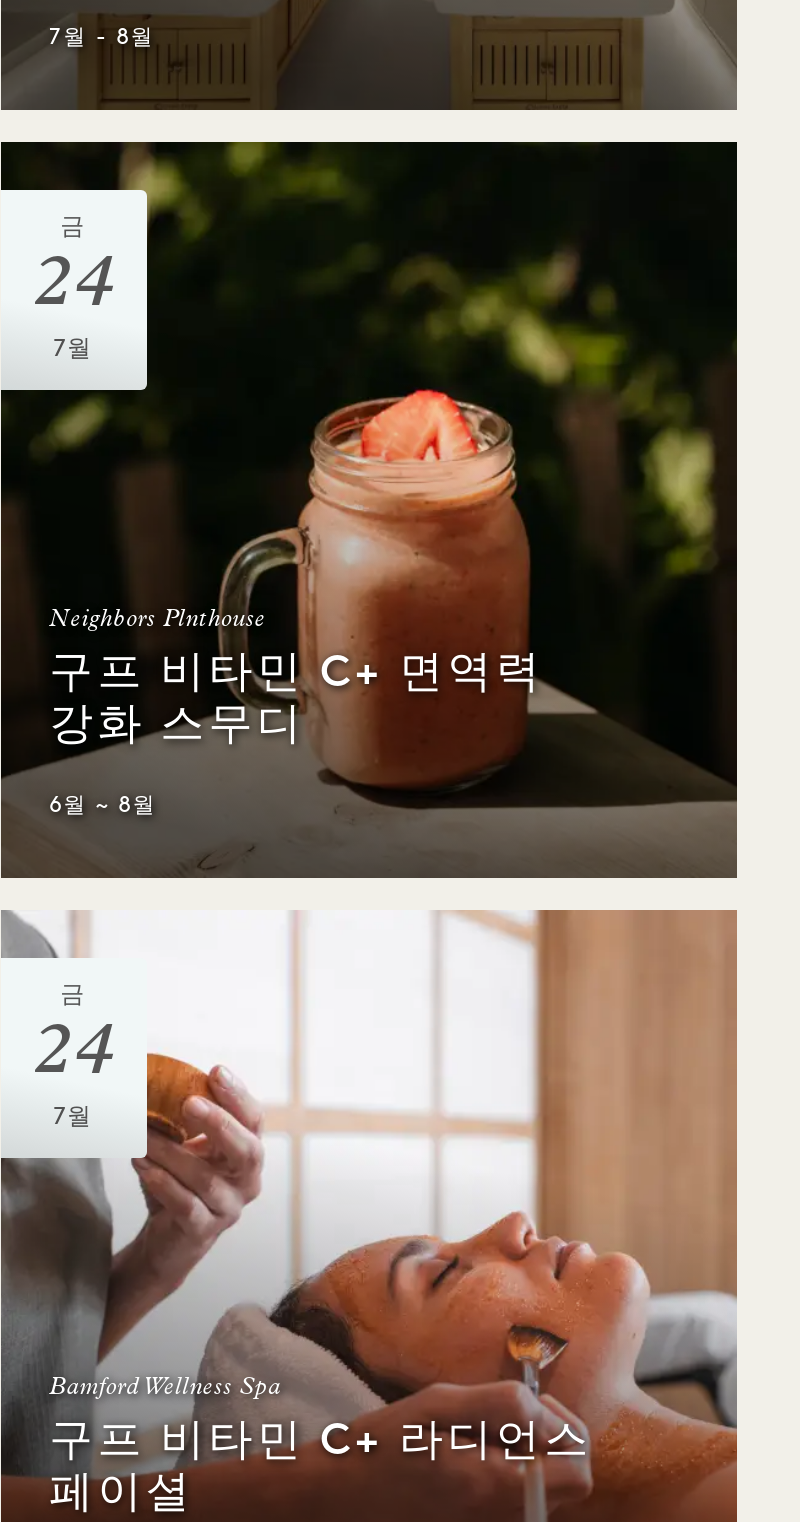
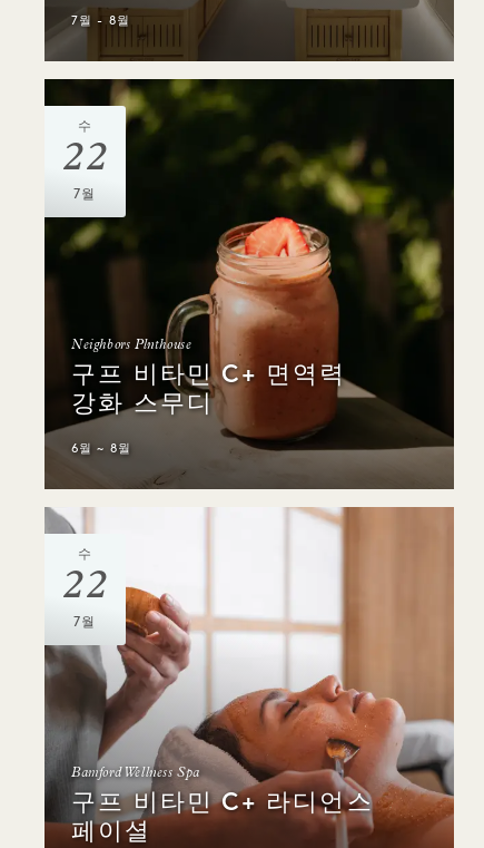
- 금
- 24
+ 수
+ 22

- 금
- 24
+ 수
+ 22
